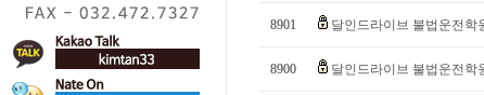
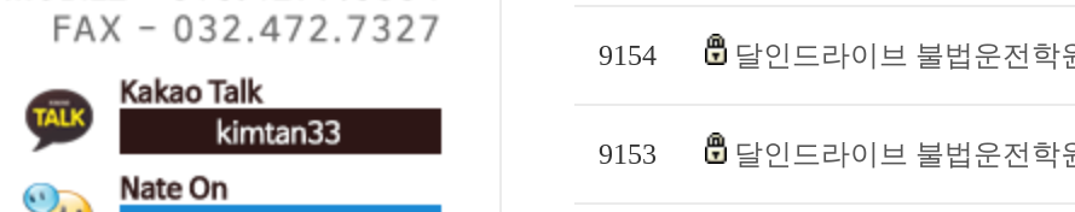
- 8901
+ 9154

- 8900
+ 9153
